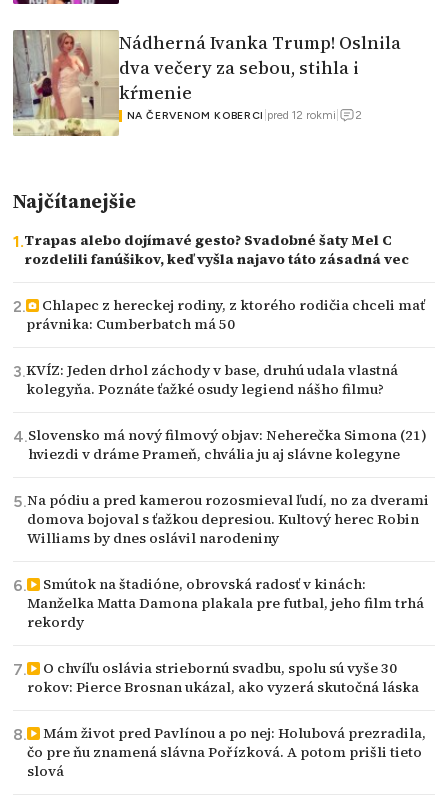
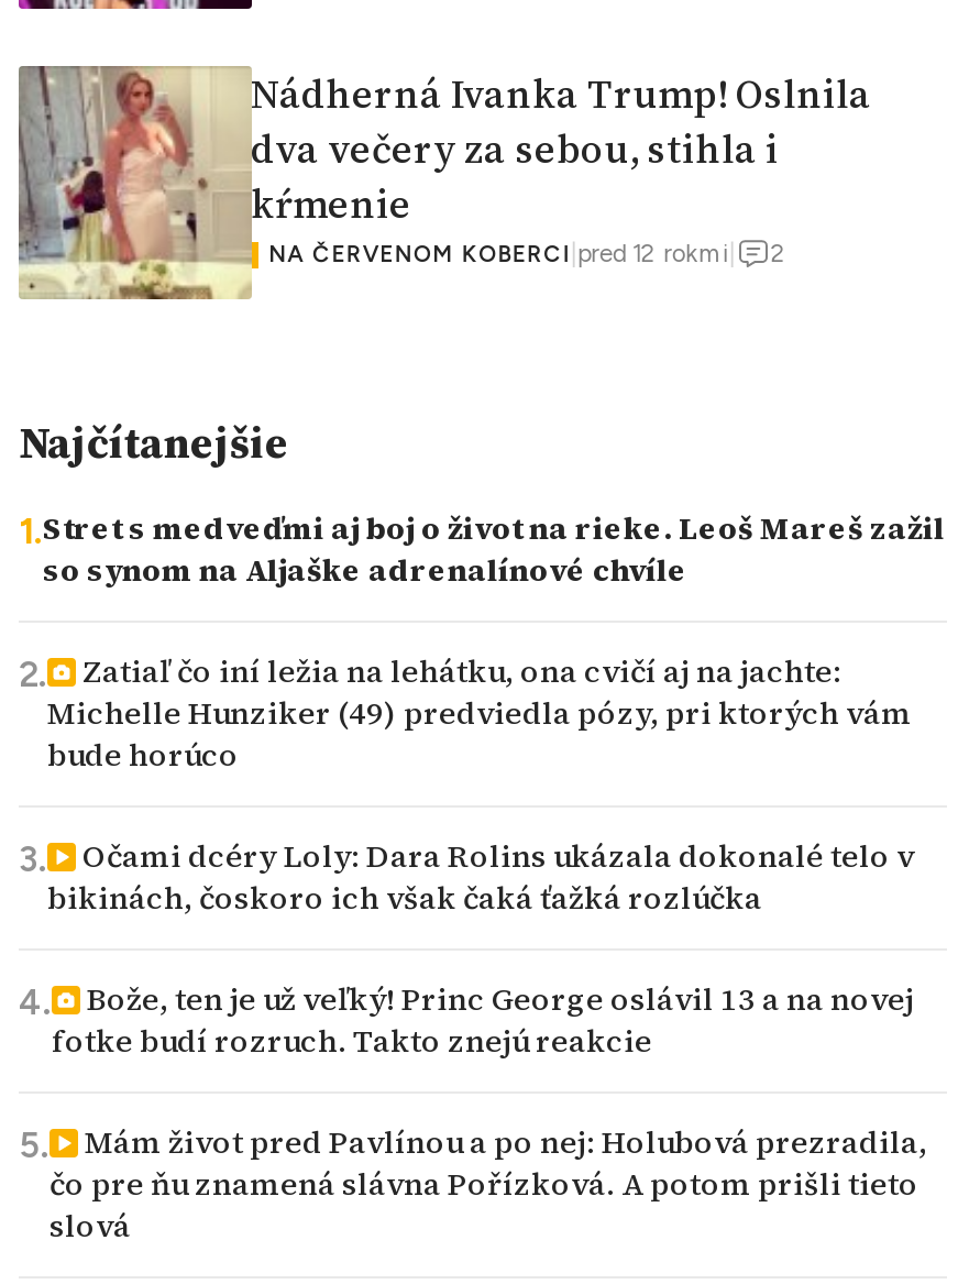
- Trapas alebo dojímavé gesto? Svadobné šaty Mel C
- rozdelili fanúšikov, keď vyšla najavo táto zásadná vec
- Chlapec z hereckej rodiny, z ktorého rodičia chceli mať
- právnika: Cumberbatch má 50
- KVÍZ: Jeden drhol záchody v base, druhú udala vlastná
- kolegyňa. Poznáte ťažké osudy legiend nášho filmu?
- Slovensko má nový filmový objav: Neherečka Simona (21)
- hviezdi v dráme Prameň, chvália ju aj slávne kolegyne
- Na pódiu a pred kamerou rozosmieval ľudí, no za dverami
- domova bojoval s ťažkou depresiou. Kultový herec Robin
- Williams by dnes oslávil narodeniny
- Smútok na štadióne, obrovská radosť v kinách:
- Manželka Matta Damona plakala pre futbal, jeho film trhá
- rekordy
- O chvíľu oslávia striebornú svadbu, spolu sú vyše 30
- rokov: Pierce Brosnan ukázal, ako vyzerá skutočná láska
+ Stret s medveďmi aj boj o život na rieke. Leoš Mareš zažil
+ so synom na Aljaške adrenalínové chvíle
+ Zatiaľ čo iní ležia na lehátku, ona cvičí aj na jachte:
+ Michelle Hunziker (49) predviedla pózy, pri ktorých vám
+ bude horúco
+ Očami dcéry Loly: Dara Rolins ukázala dokonalé telo v
+ bikinách, čoskoro ich však čaká ťažká rozlúčka
+ Bože, ten je už veľký! Princ George oslávil 13 a na novej
+ fotke budí rozruch. Takto znejú reakcie
